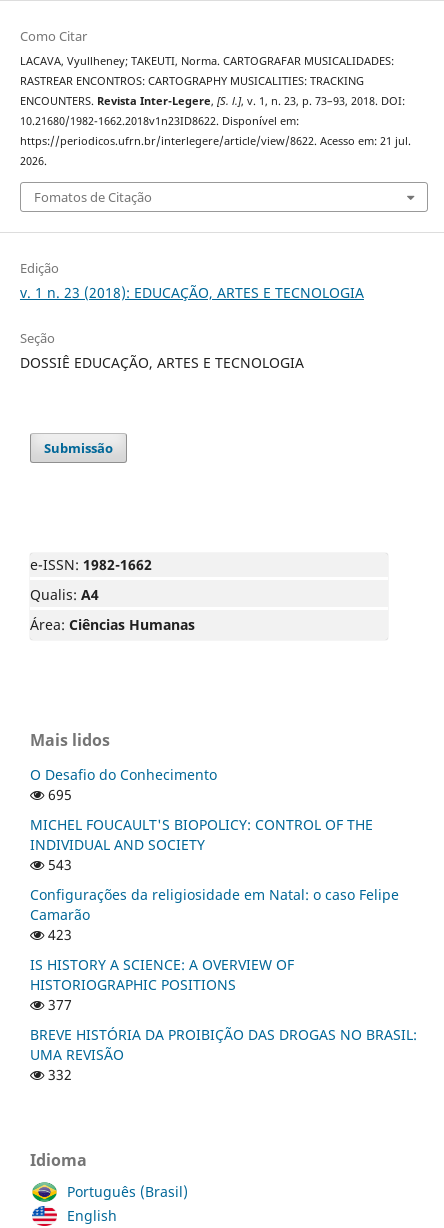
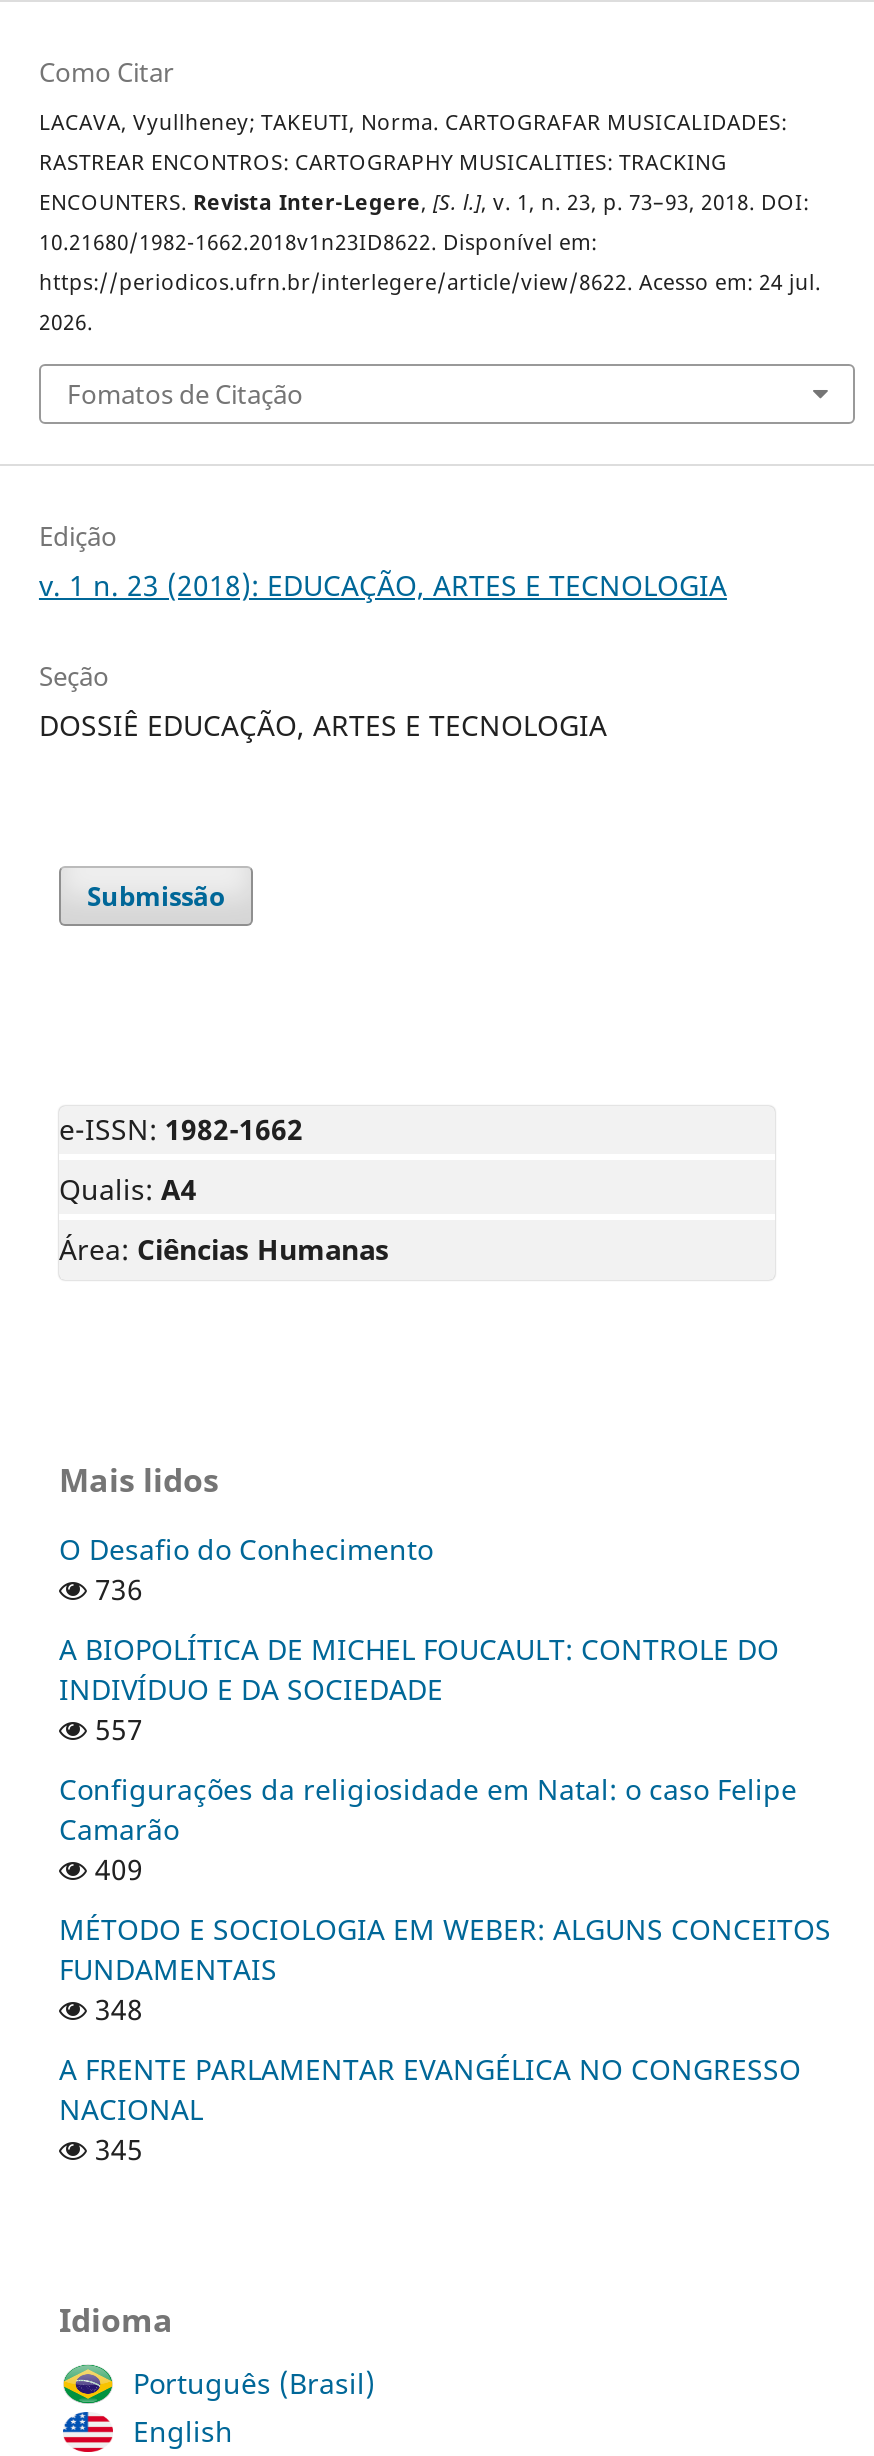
- https://periodicos.ufrn.br/interlegere/article/view/8622. Acesso em: 21 jul.
+ https://periodicos.ufrn.br/interlegere/article/view/8622. Acesso em: 24 jul.

- 695
+ 736

- MICHEL FOUCAULT'S BIOPOLICY: CONTROL OF THE
- INDIVIDUAL AND SOCIETY
- 543
+ A BIOPOLÍTICA DE MICHEL FOUCAULT: CONTROLE DO
+ INDIVÍDUO E DA SOCIEDADE
+ 557

- 423
+ 409

- IS HISTORY A SCIENCE: A OVERVIEW OF
- HISTORIOGRAPHIC POSITIONS
- 377
+ MÉTODO E SOCIOLOGIA EM WEBER: ALGUNS CONCEITOS
+ FUNDAMENTAIS
+ 348

- BREVE HISTÓRIA DA PROIBIÇÃO DAS DROGAS NO BRASIL:
- UMA REVISÃO
- 332
+ A FRENTE PARLAMENTAR EVANGÉLICA NO CONGRESSO
+ NACIONAL
+ 345
